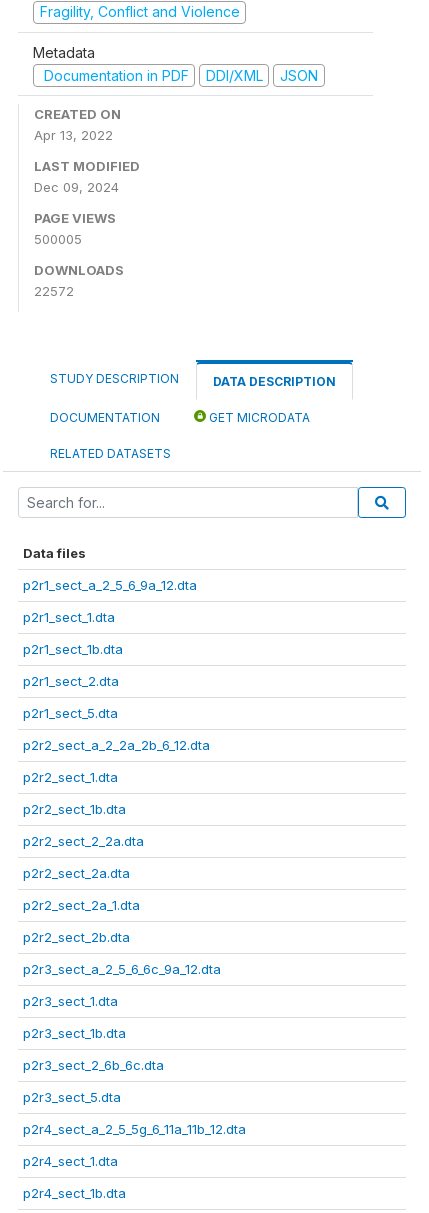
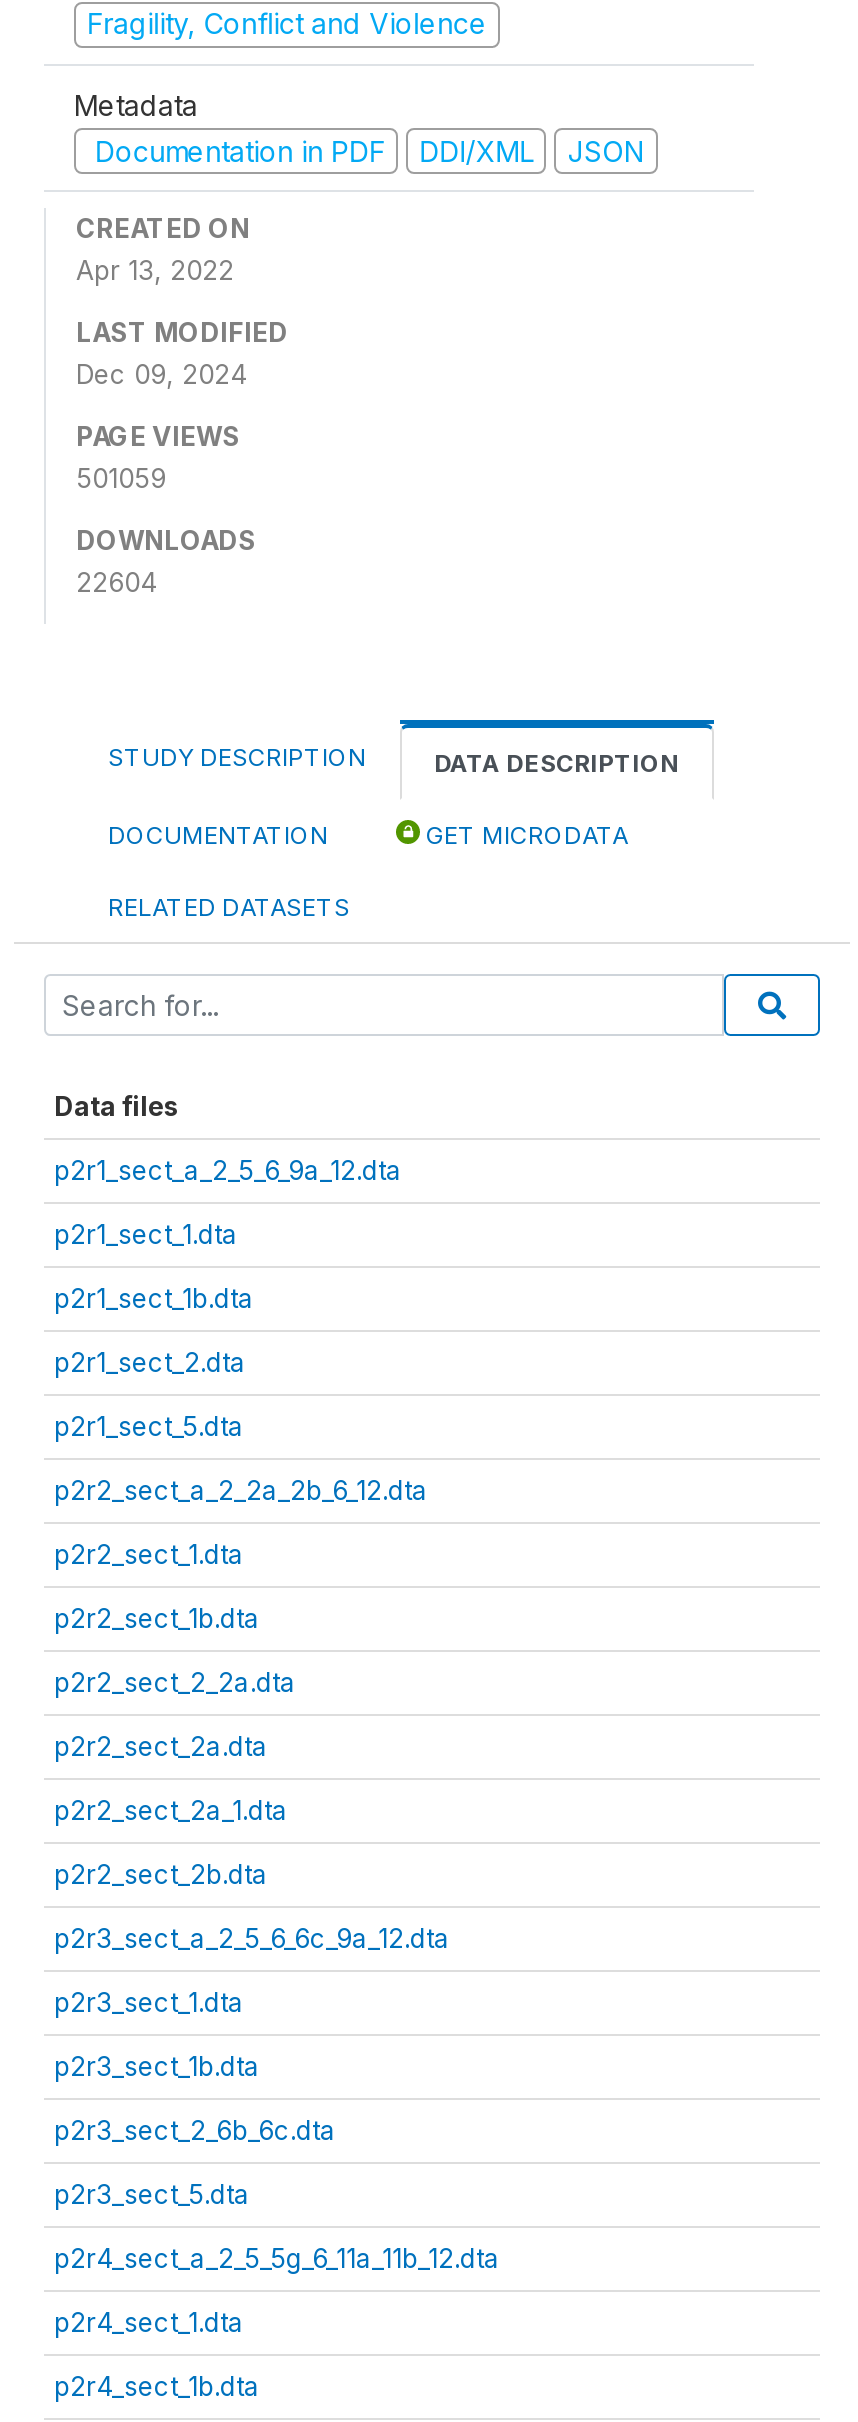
- 500005
+ 501059

- 22572
+ 22604
